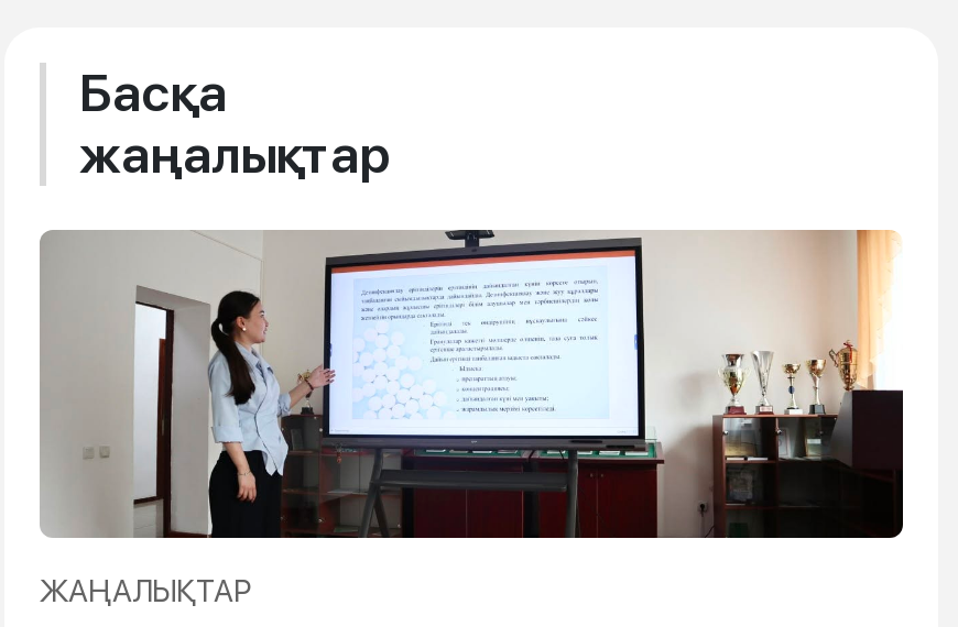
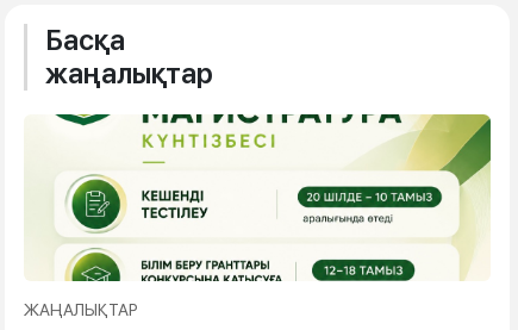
- [image]
+ [image]
